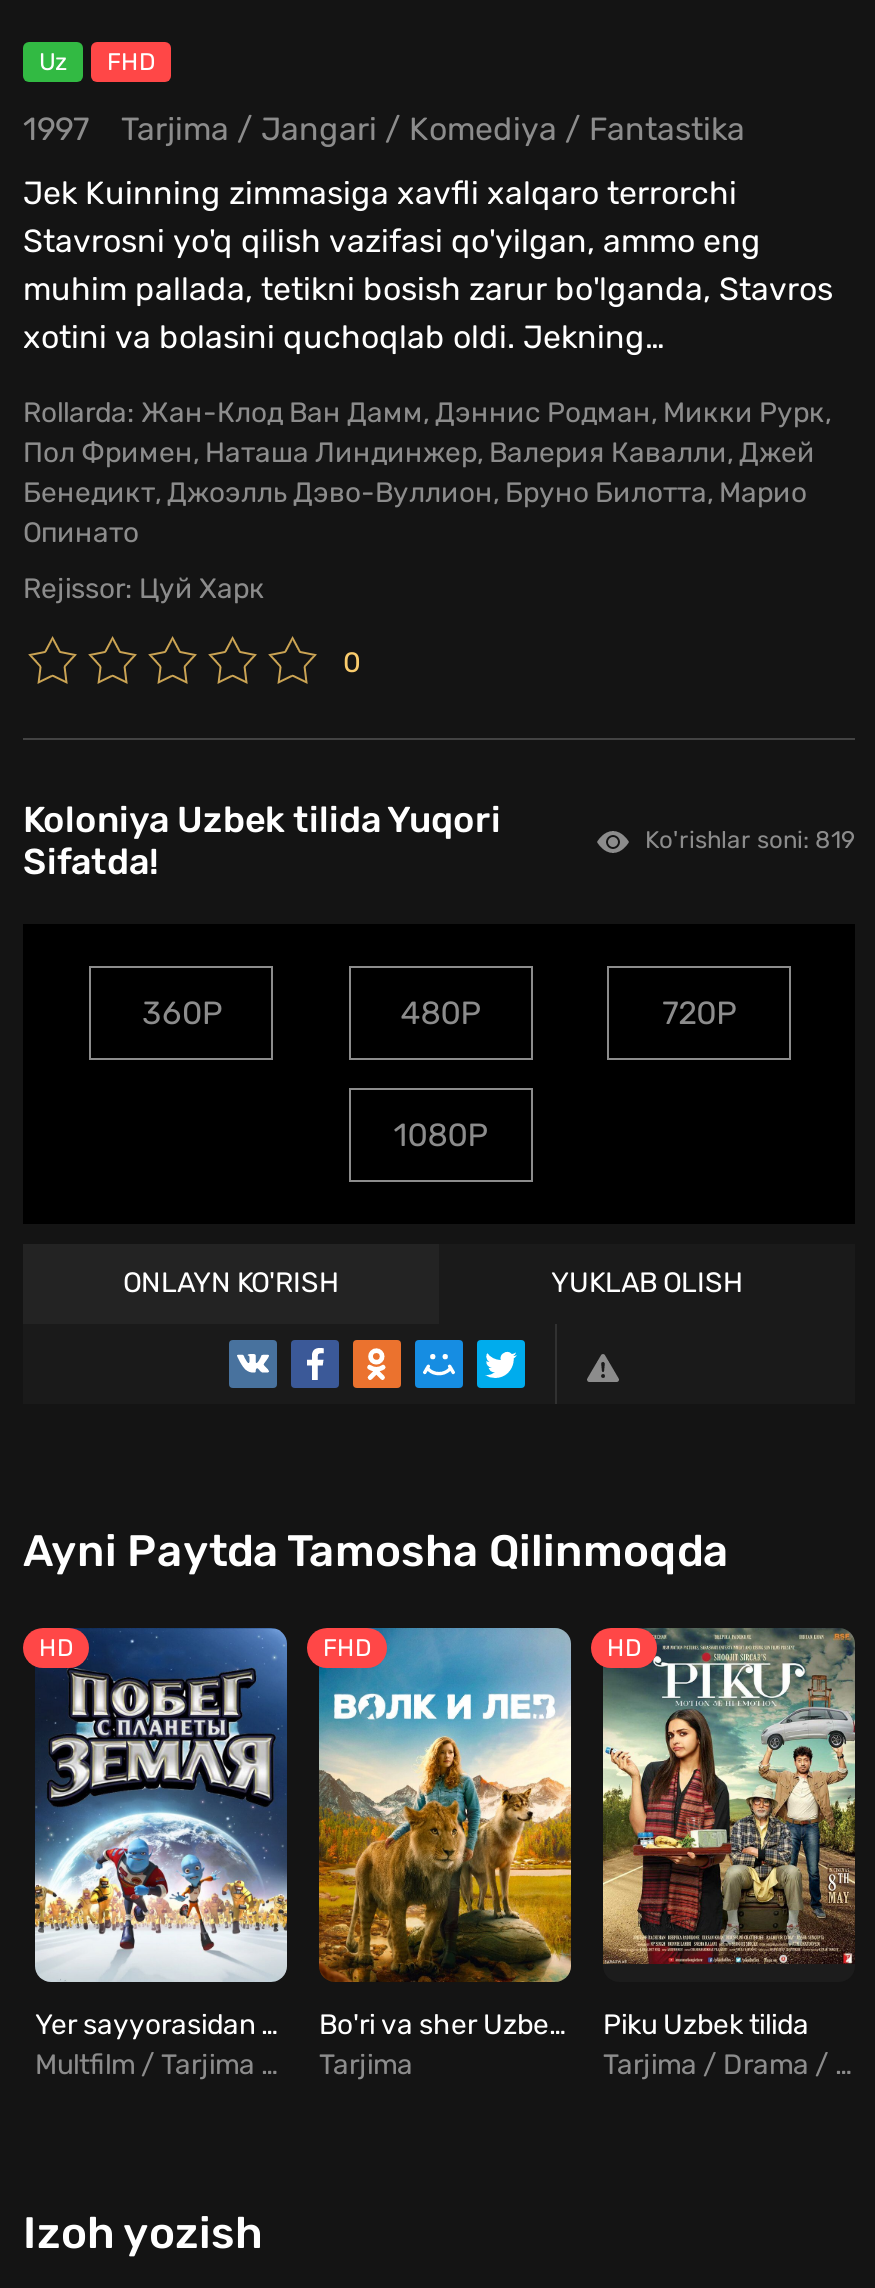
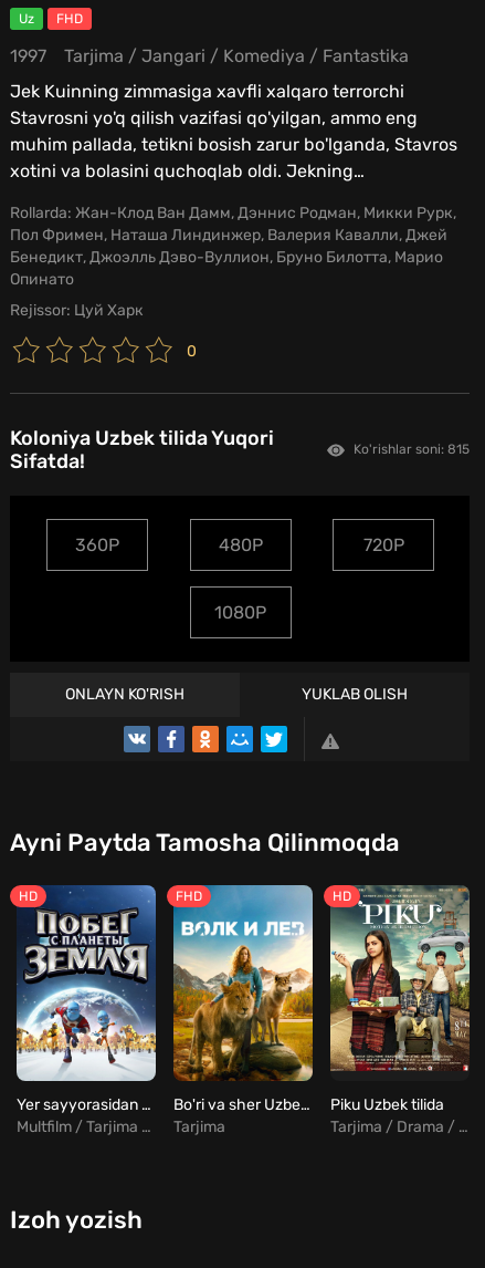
- Ko'rishlar soni: 819
+ Ko'rishlar soni: 815
